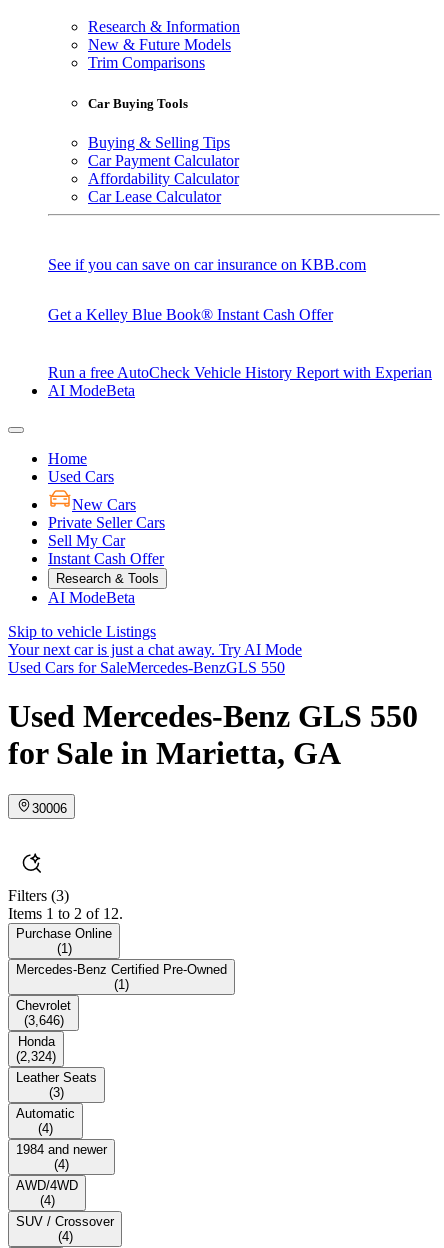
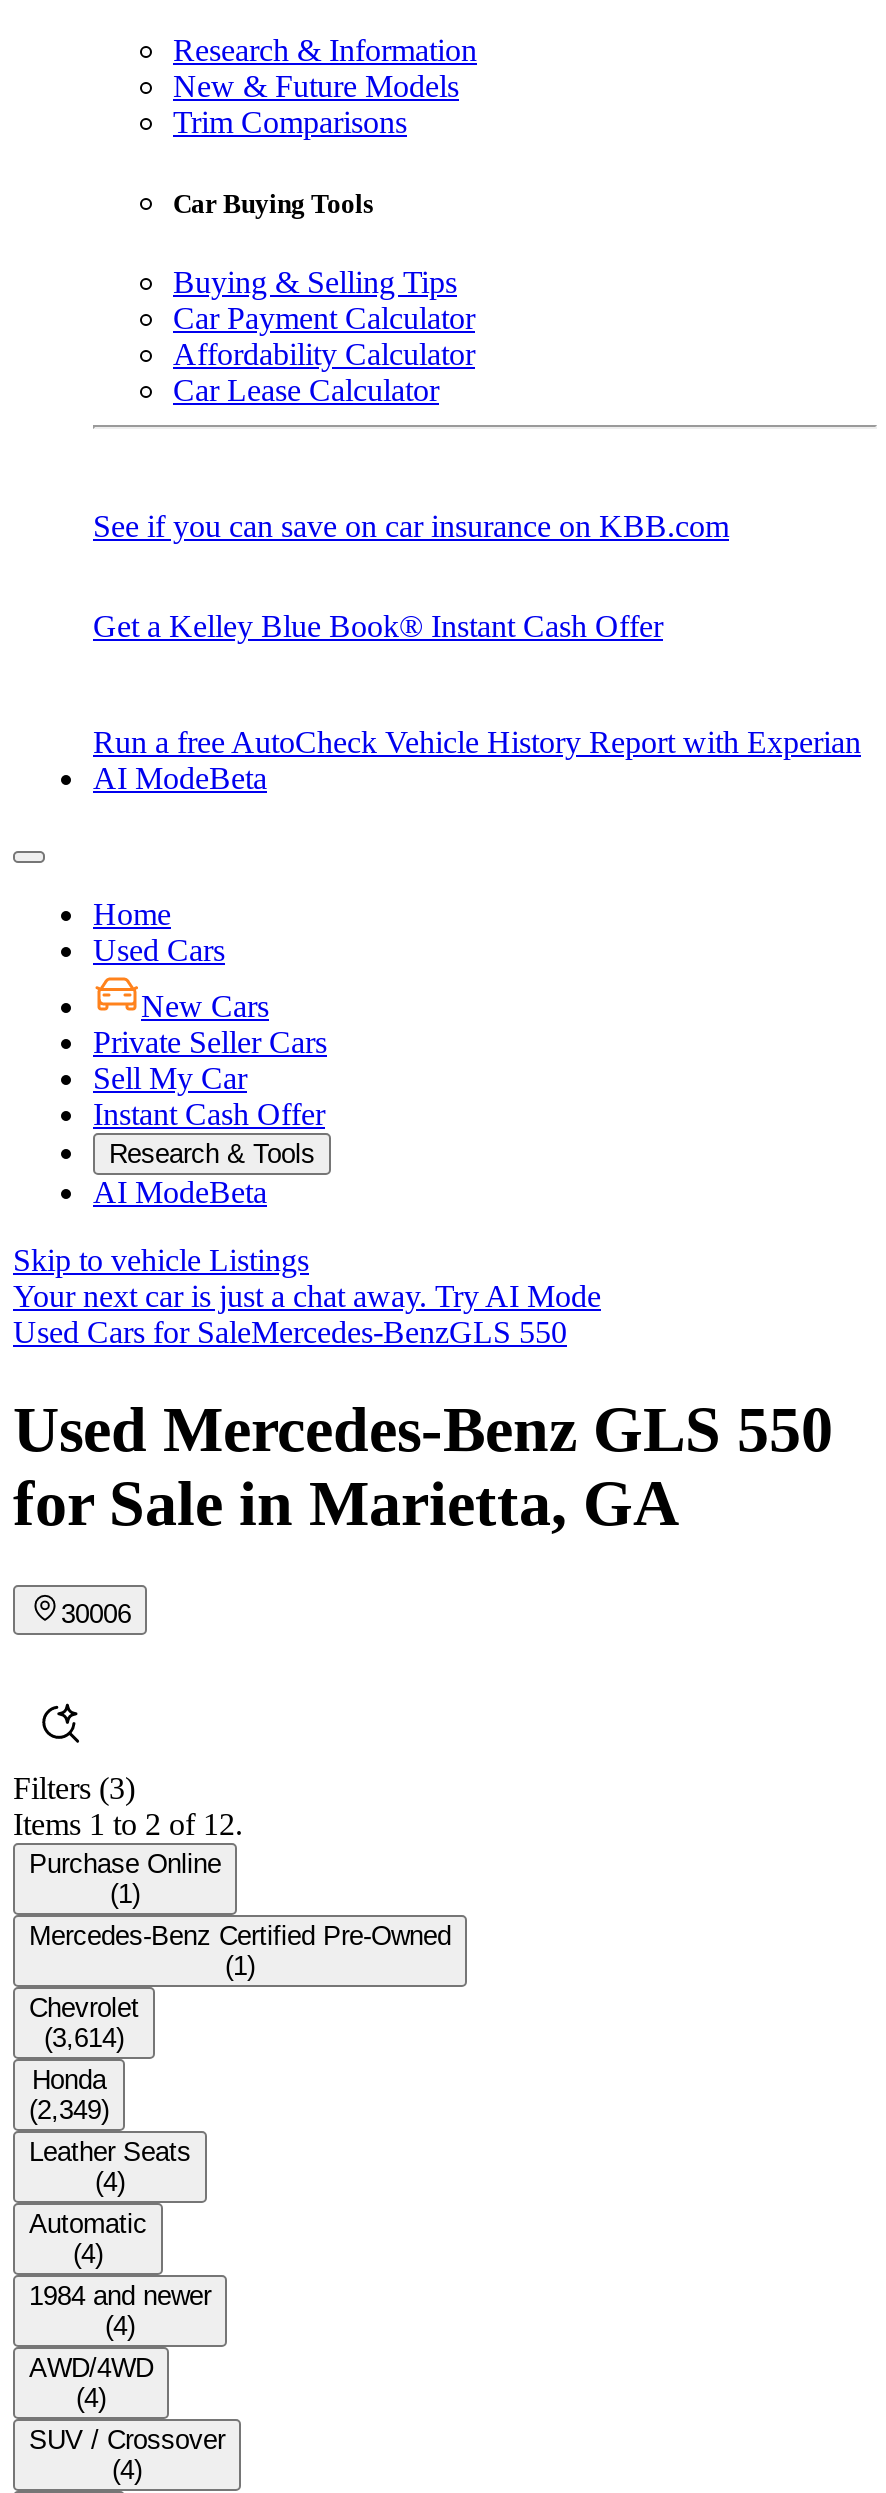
- (3,646)
+ (3,614)

- (2,324)
+ (2,349)

- (3)
+ (4)
